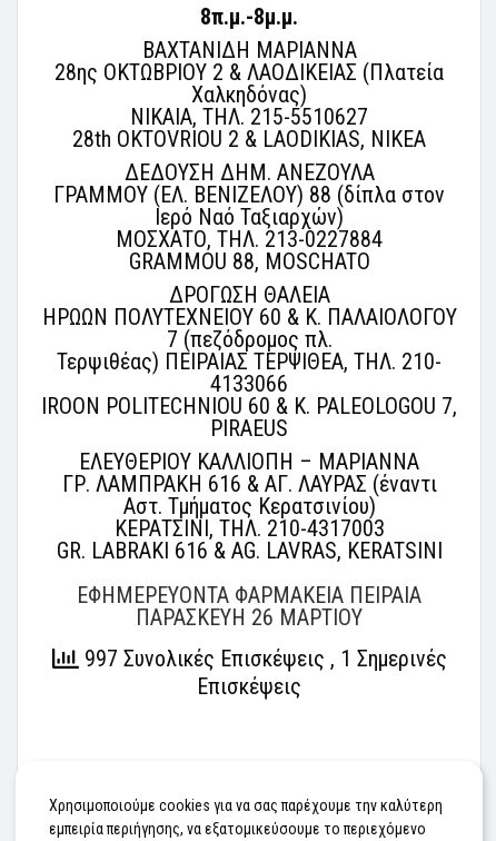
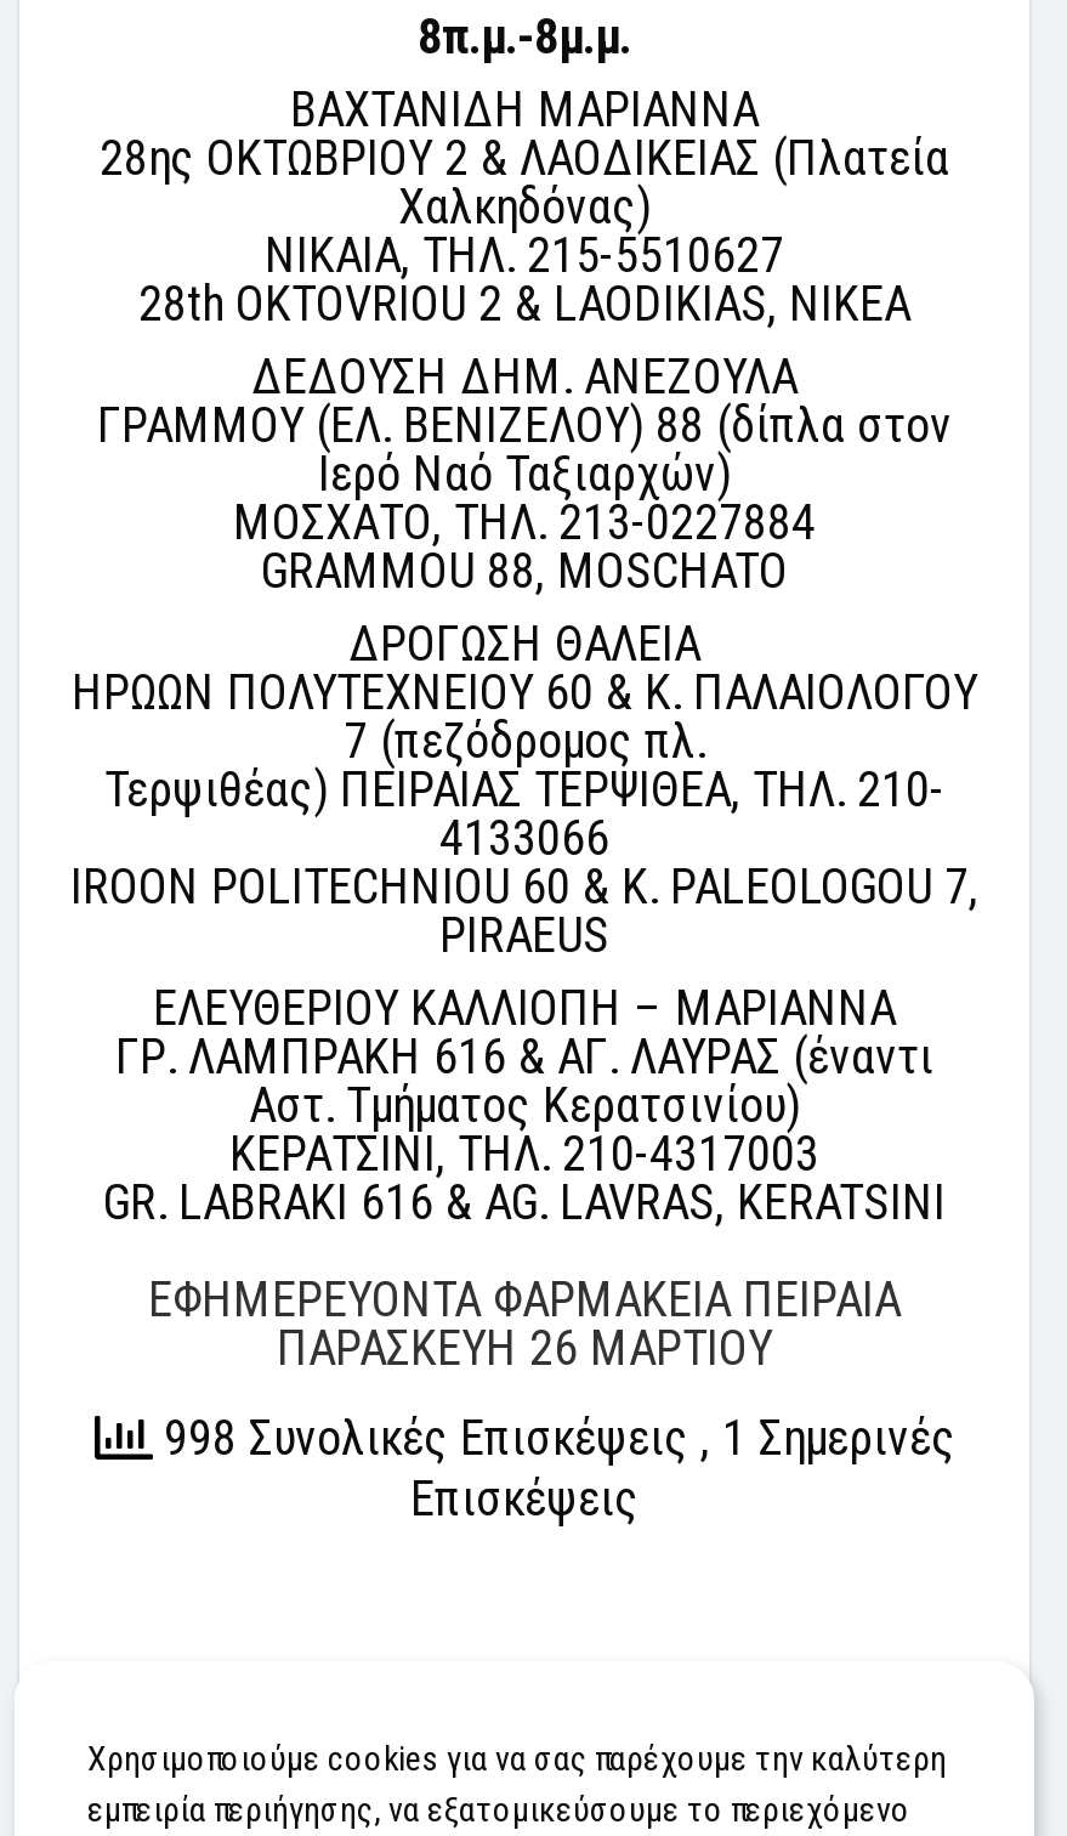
- 997 Συνολικές Επισκέψεις, 1 Σημερινές
+ 998 Συνολικές Επισκέψεις, 1 Σημερινές
